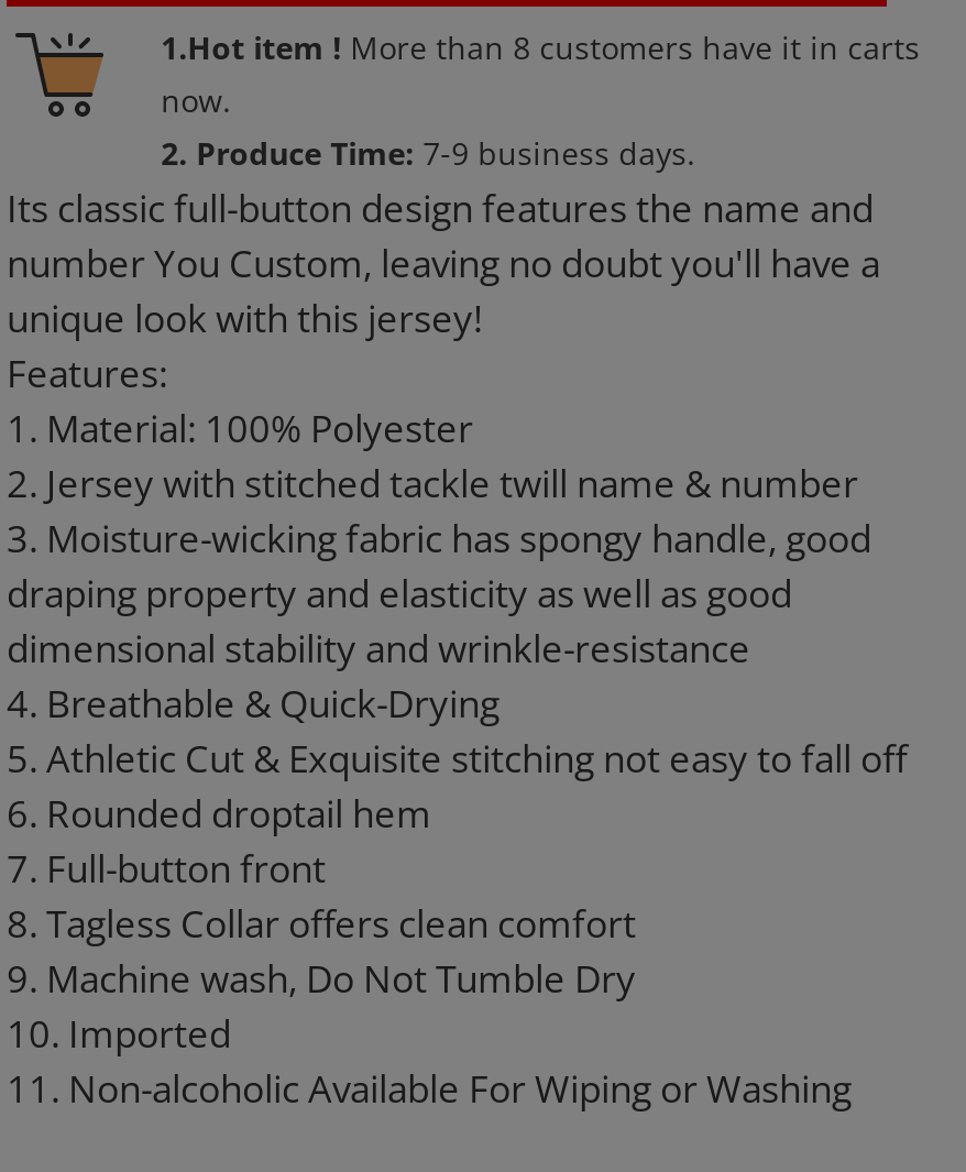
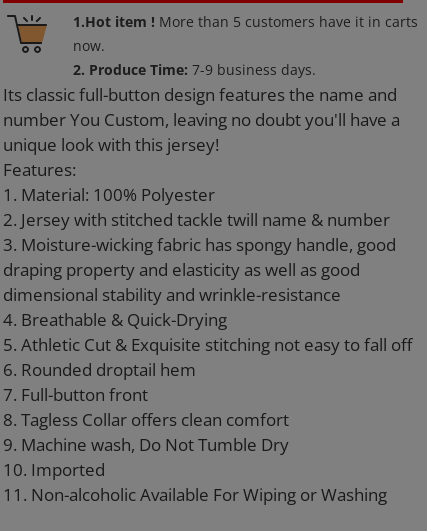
- 1.Hot item ! More than 8 customers have it in carts
+ 1.Hot item ! More than 5 customers have it in carts
